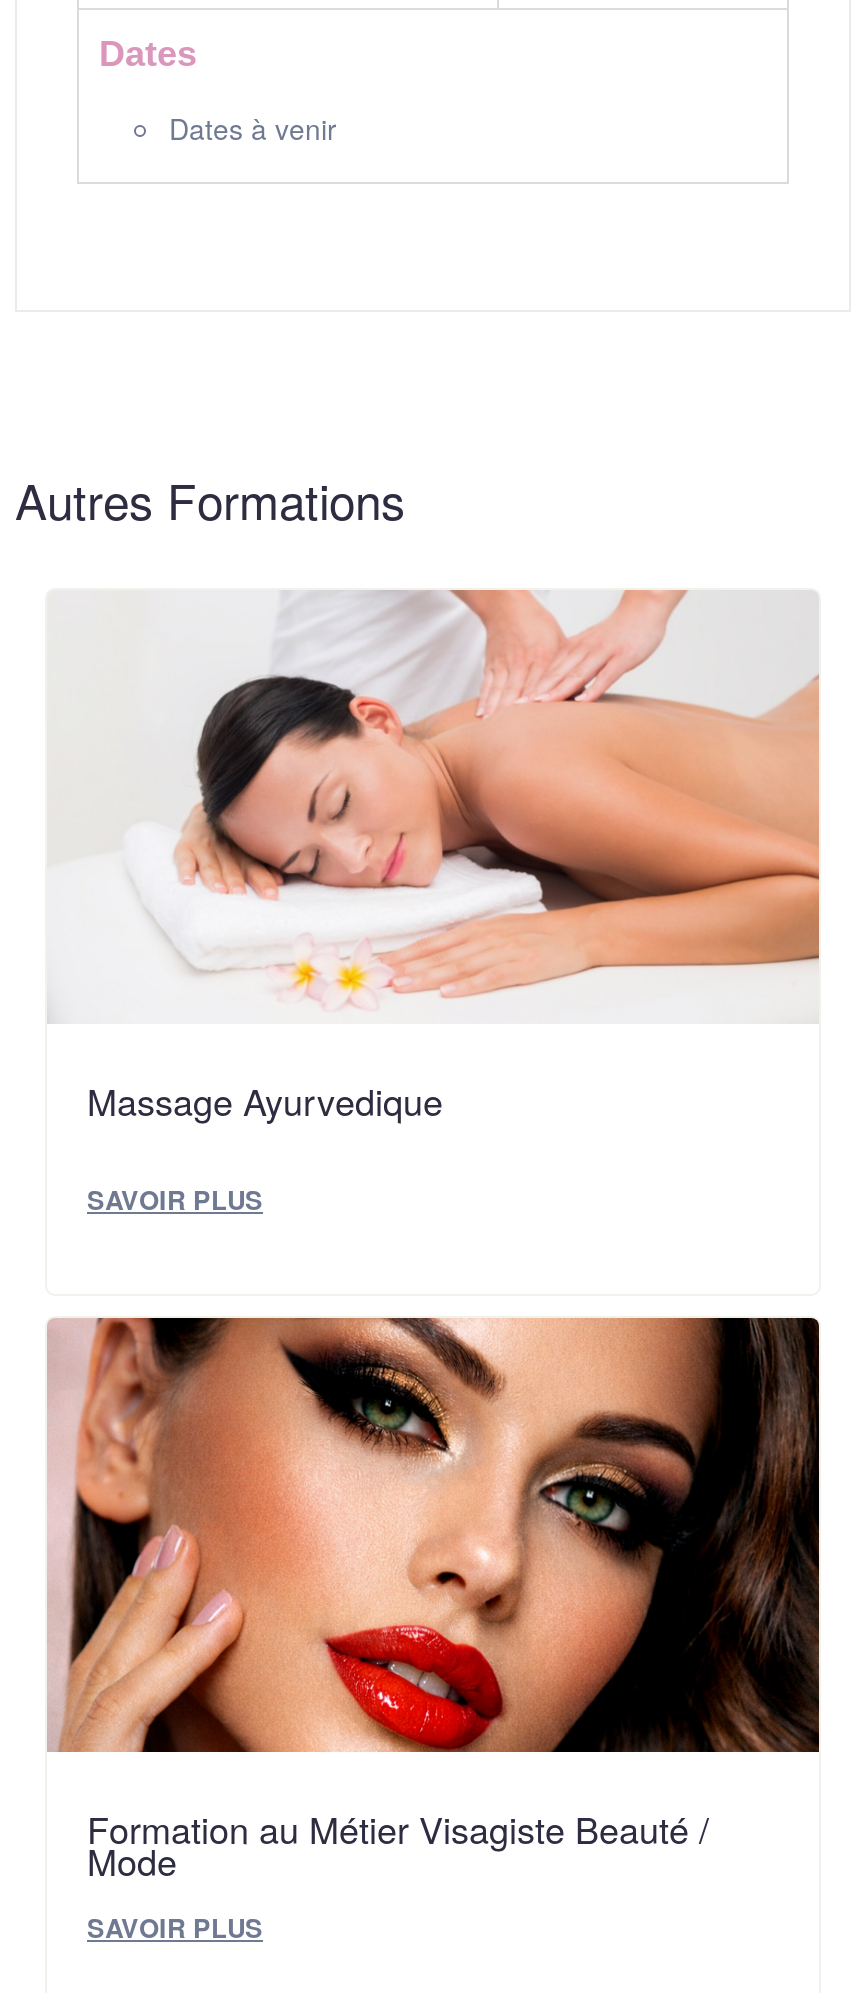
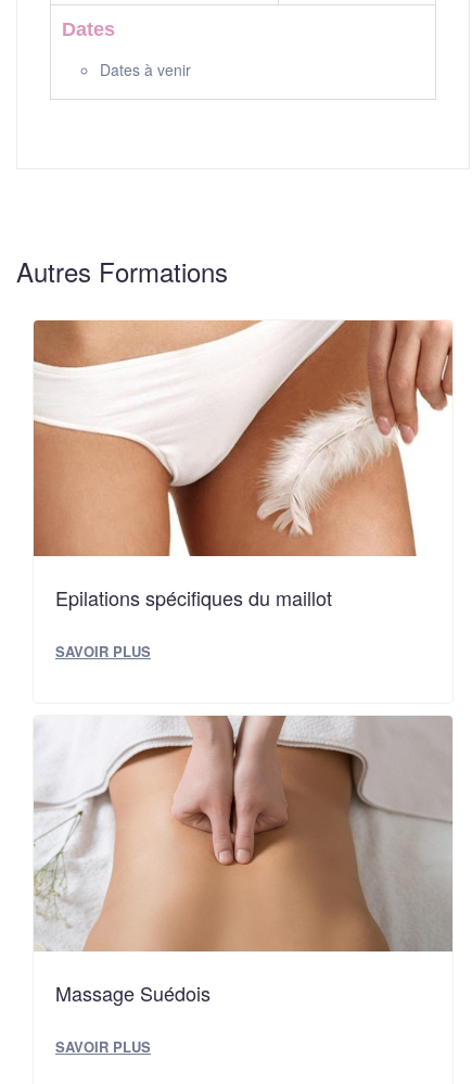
- [image]
- Massage Ayurvedique
+ [image]
+ Epilations spécifiques du maillot

- [image]
- Formation au Métier Visagiste Beauté /
- Mode
+ [image]
+ Massage Suédois
